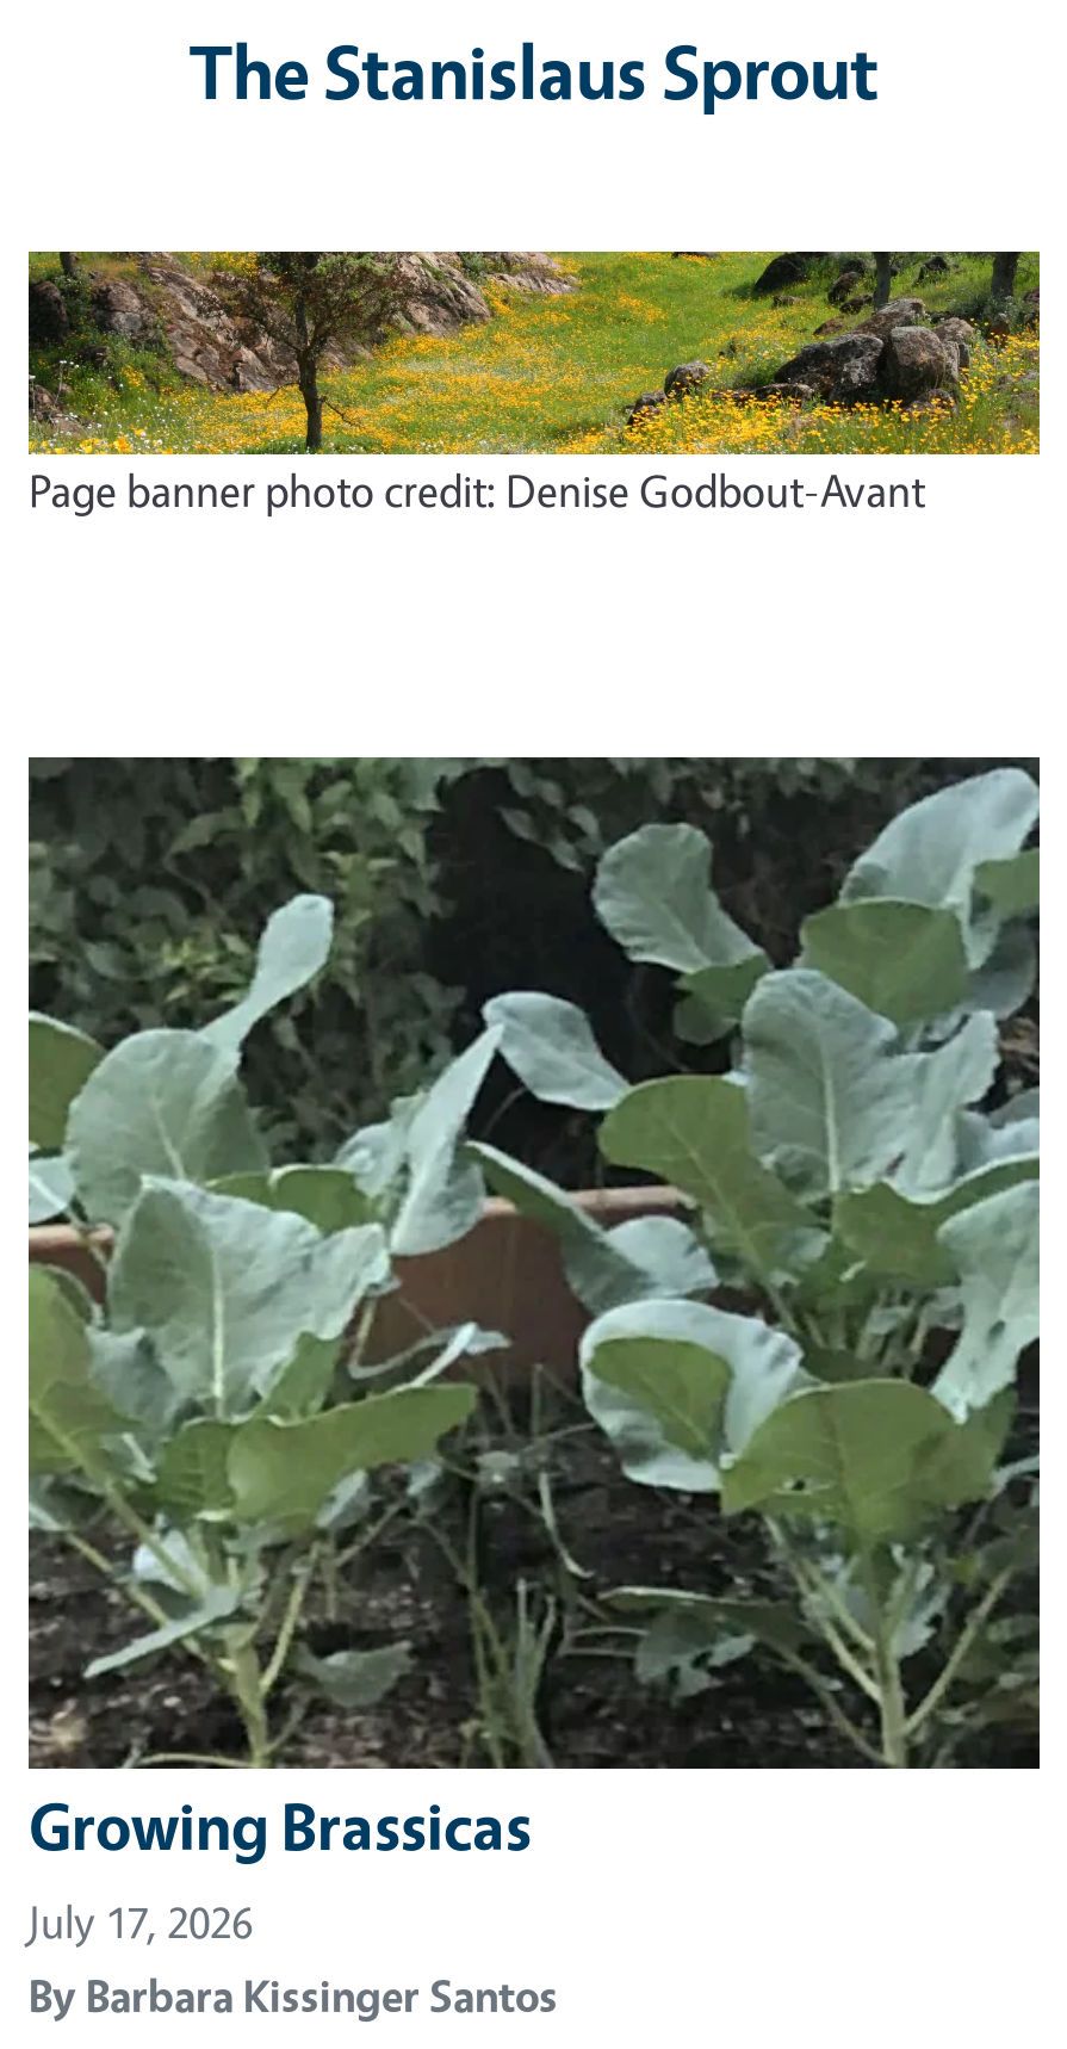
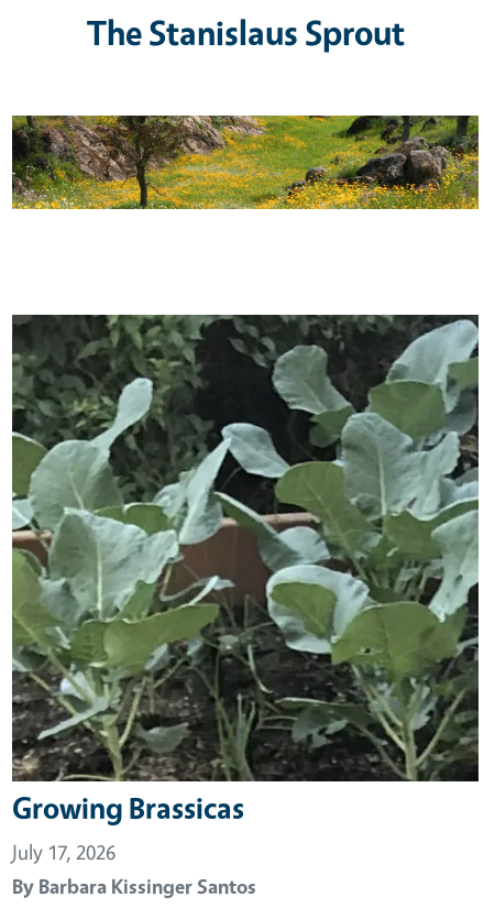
- Page banner photo credit: Denise Godbout-Avant
